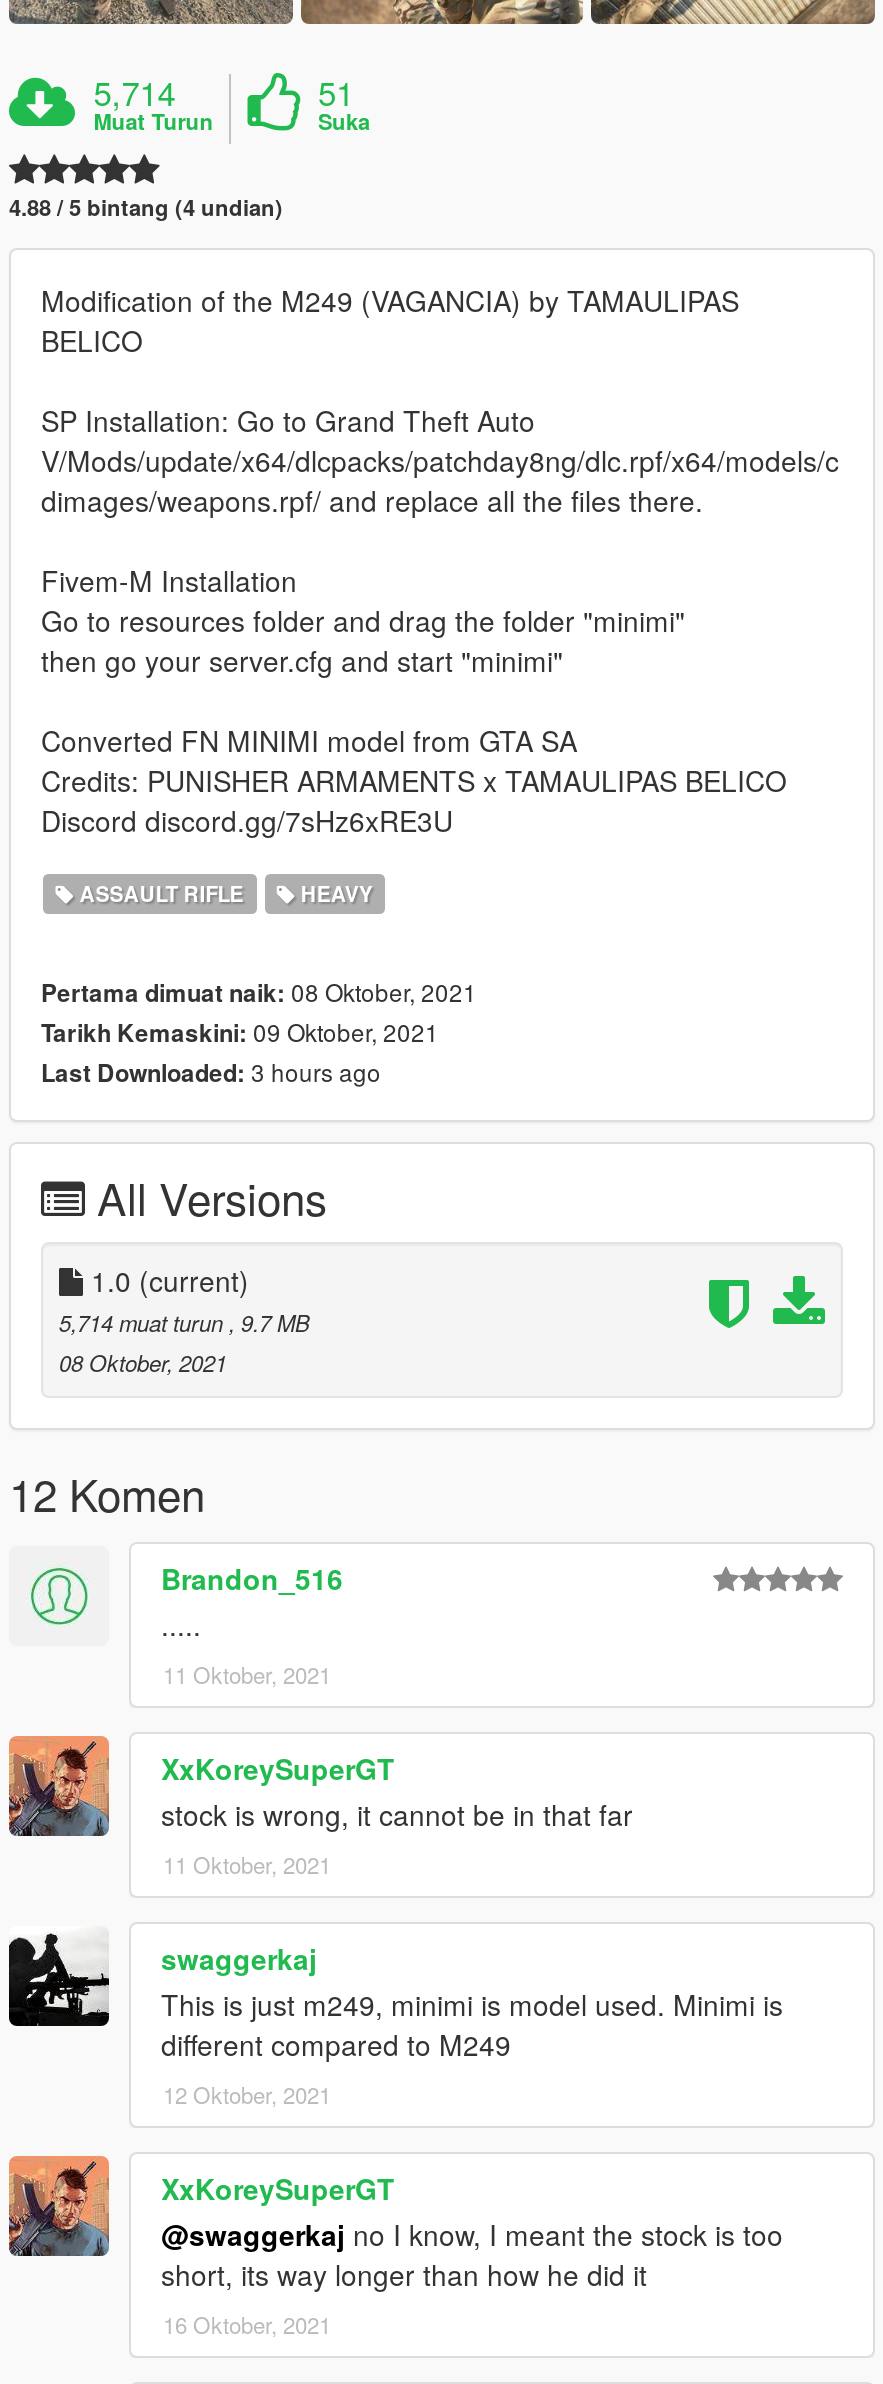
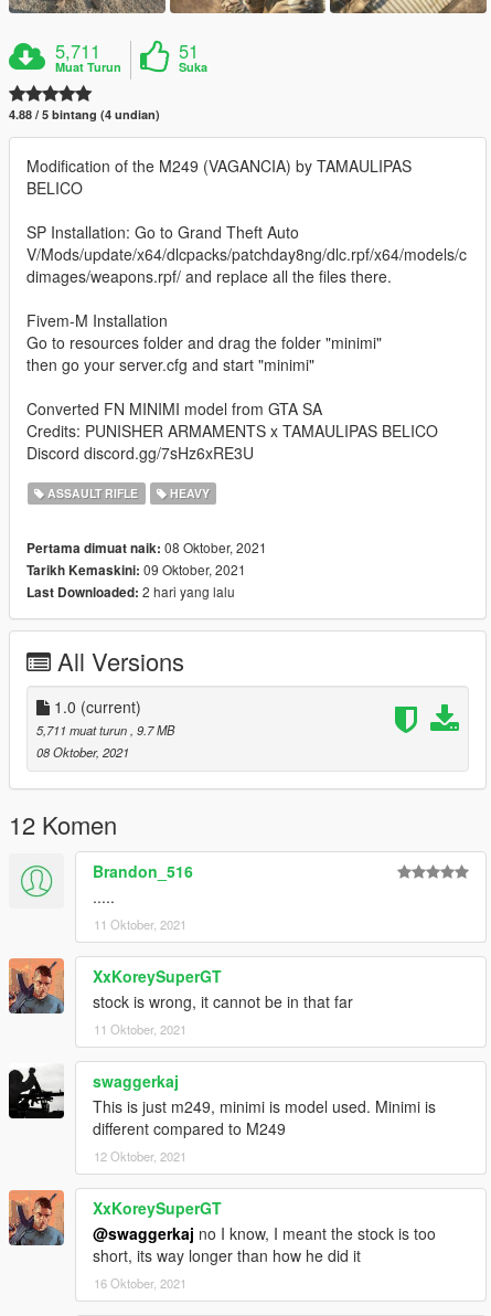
- 5,714
+ 5,711

- Last Downloaded: 3 hours ago
+ Last Downloaded: 2 hari yang lalu

- 5,714 muat turun, 9.7 MB
+ 5,711 muat turun, 9.7 MB
